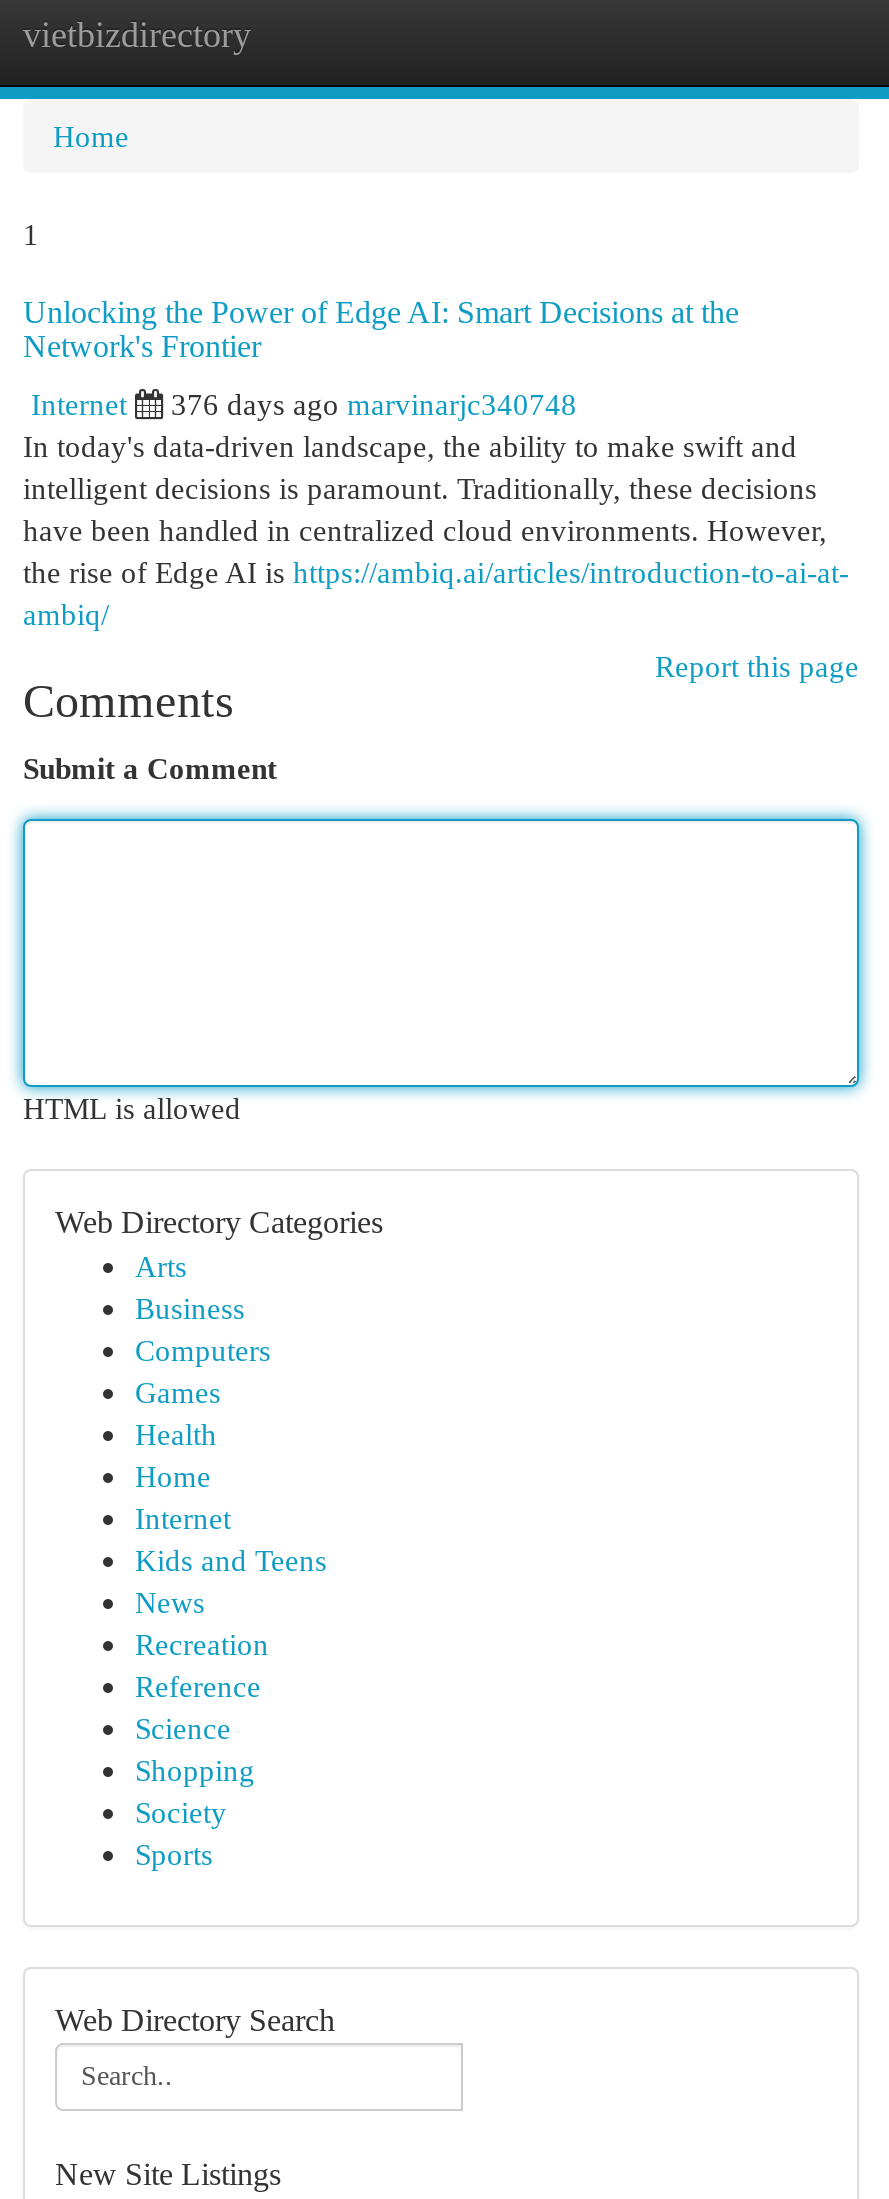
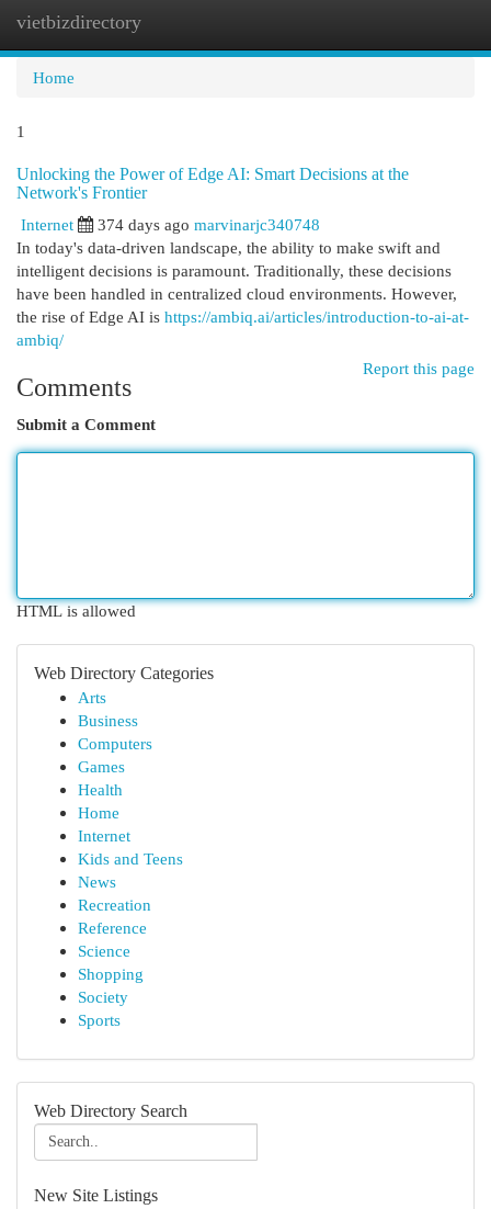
- 376 days ago marvinarjc340748
+ 374 days ago marvinarjc340748
